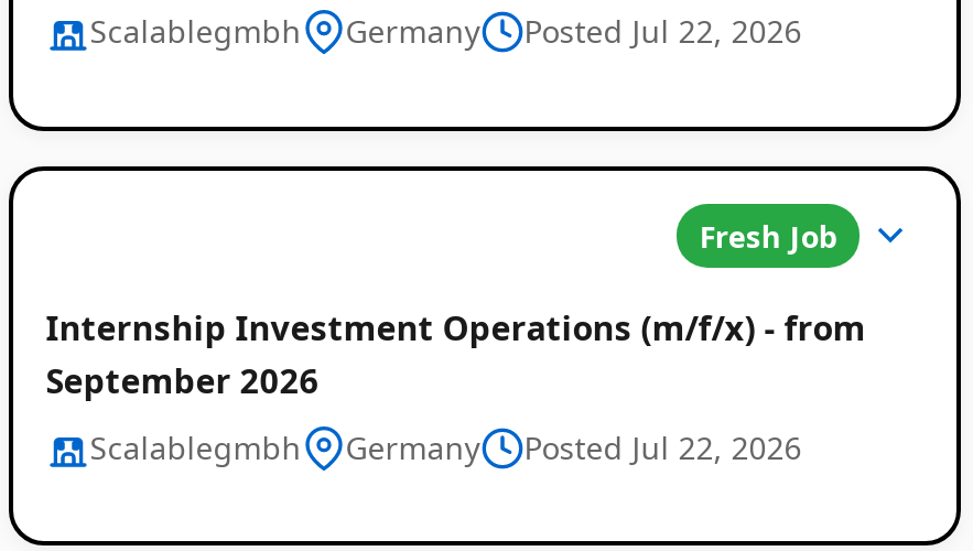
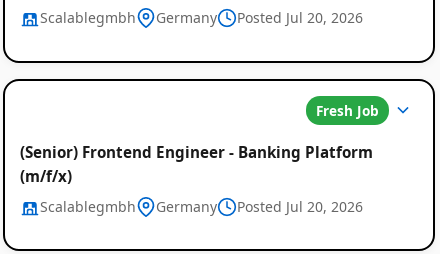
- Scalablegmbh Germany Posted Jul 22, 2026
+ Scalablegmbh Germany Posted Jul 20, 2026

- Internship Investment Operations (m/f/x) - from
- September 2026
+ (Senior) Frontend Engineer - Banking Platform
+ (m/f/x)

- Scalablegmbh Germany Posted Jul 22, 2026
+ Scalablegmbh Germany Posted Jul 20, 2026
